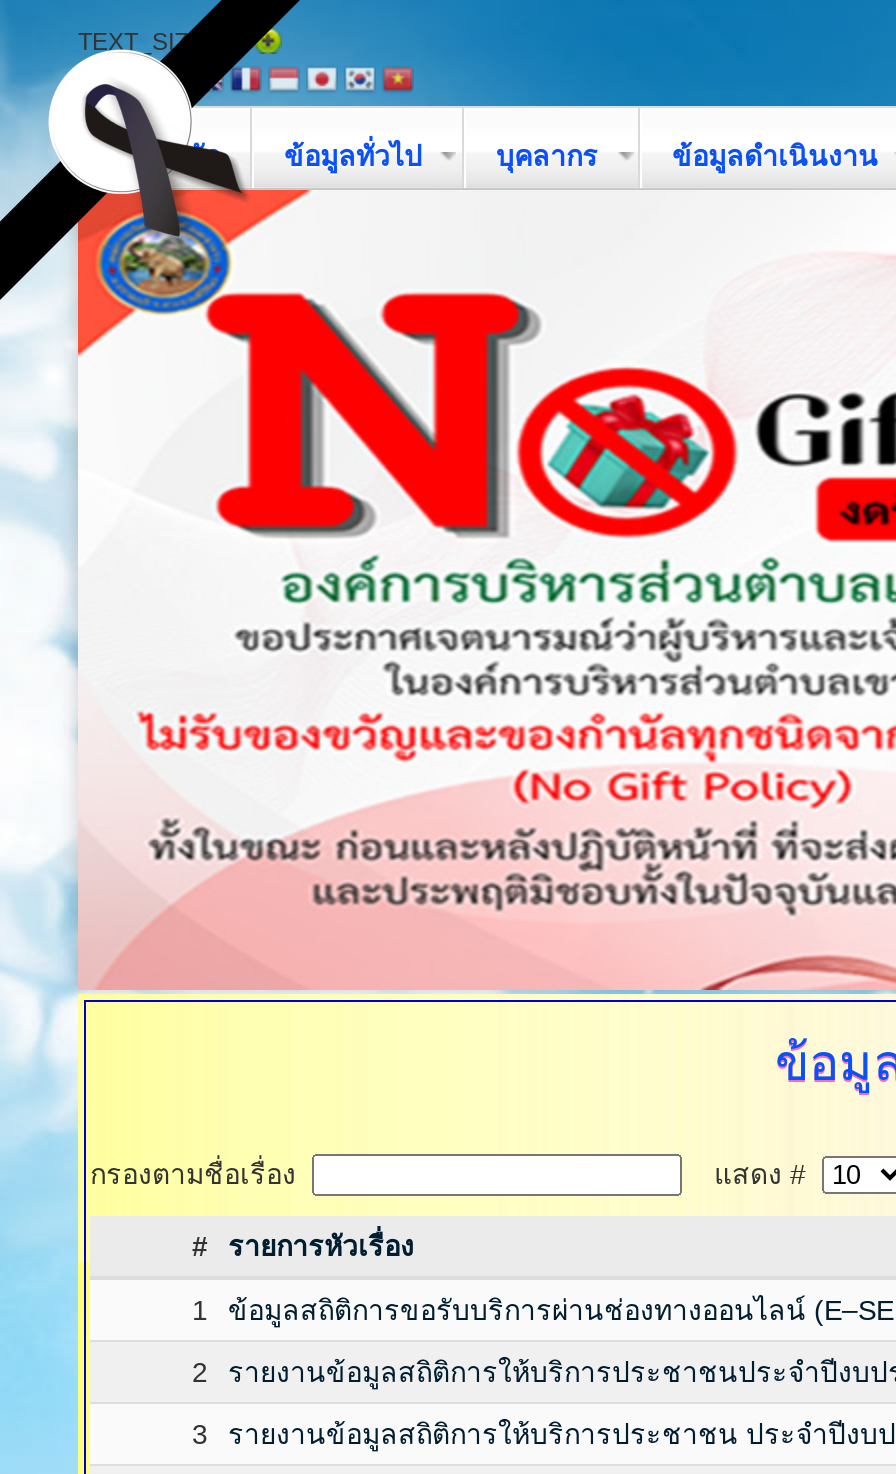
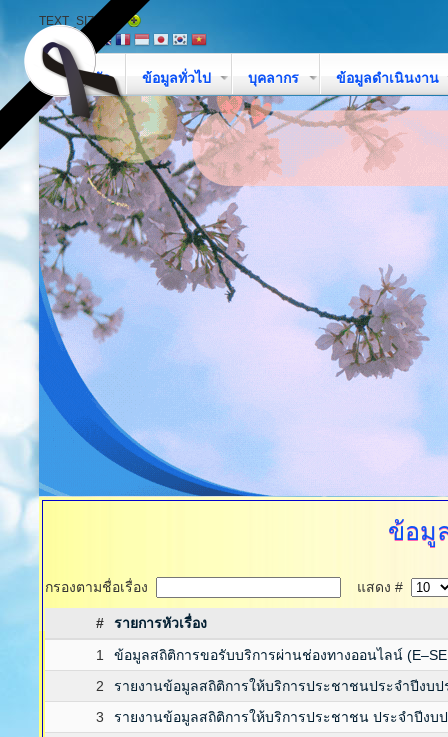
- [image]
+ [image]
